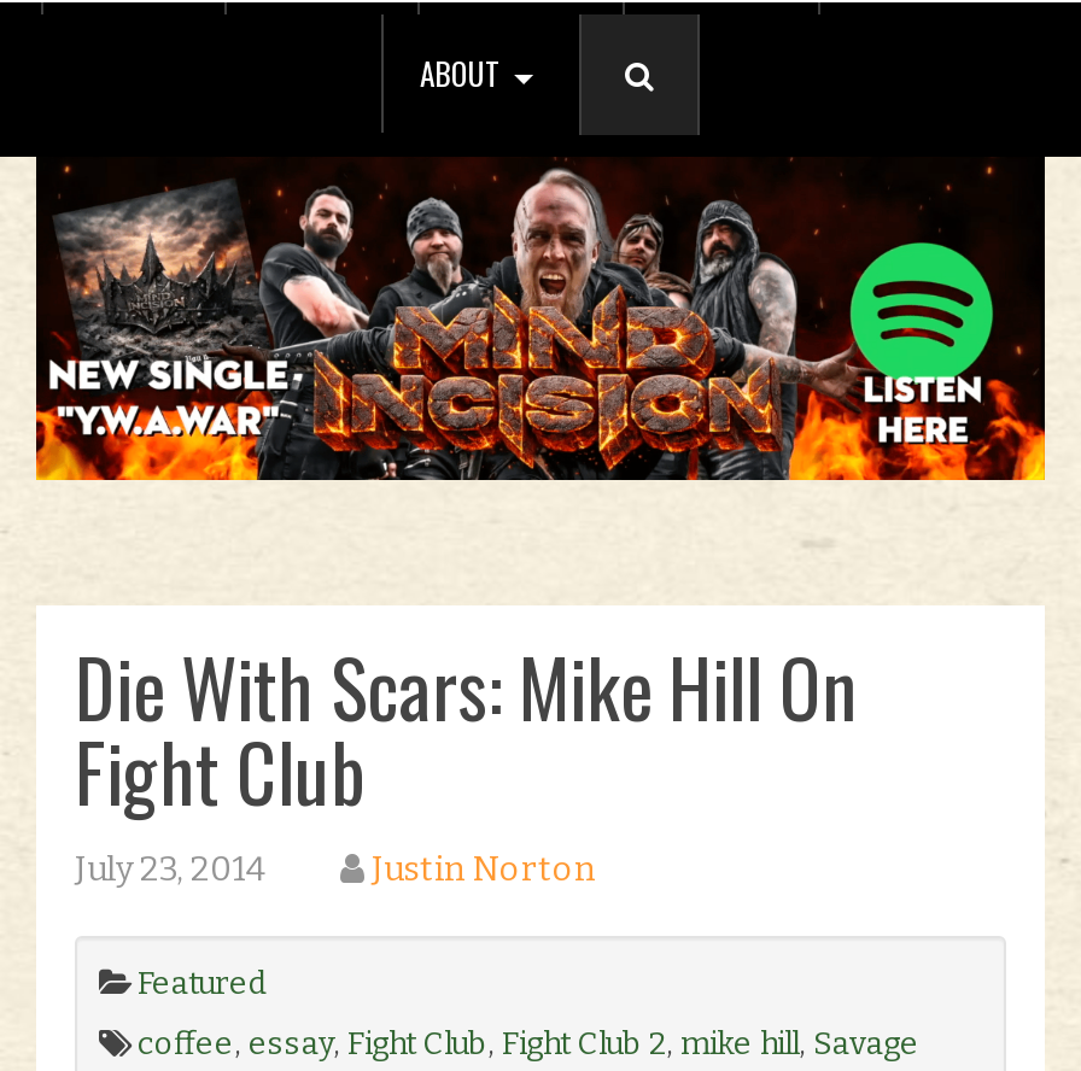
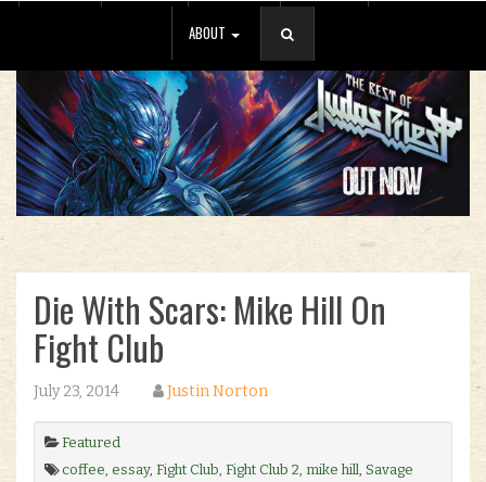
- [image]
+ [image]
